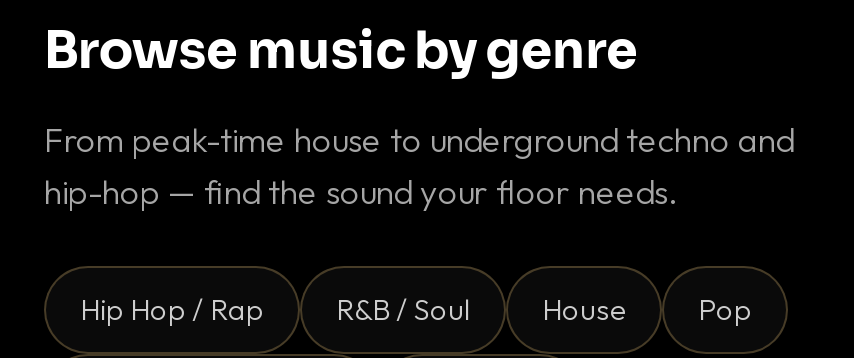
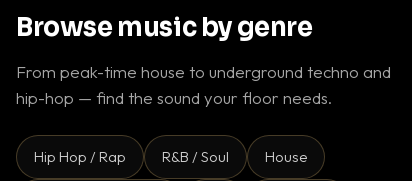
- Pop
